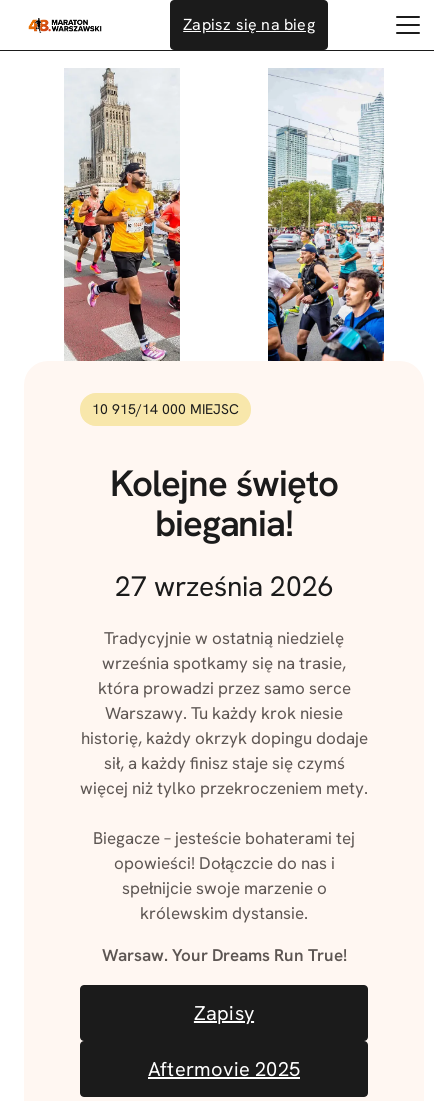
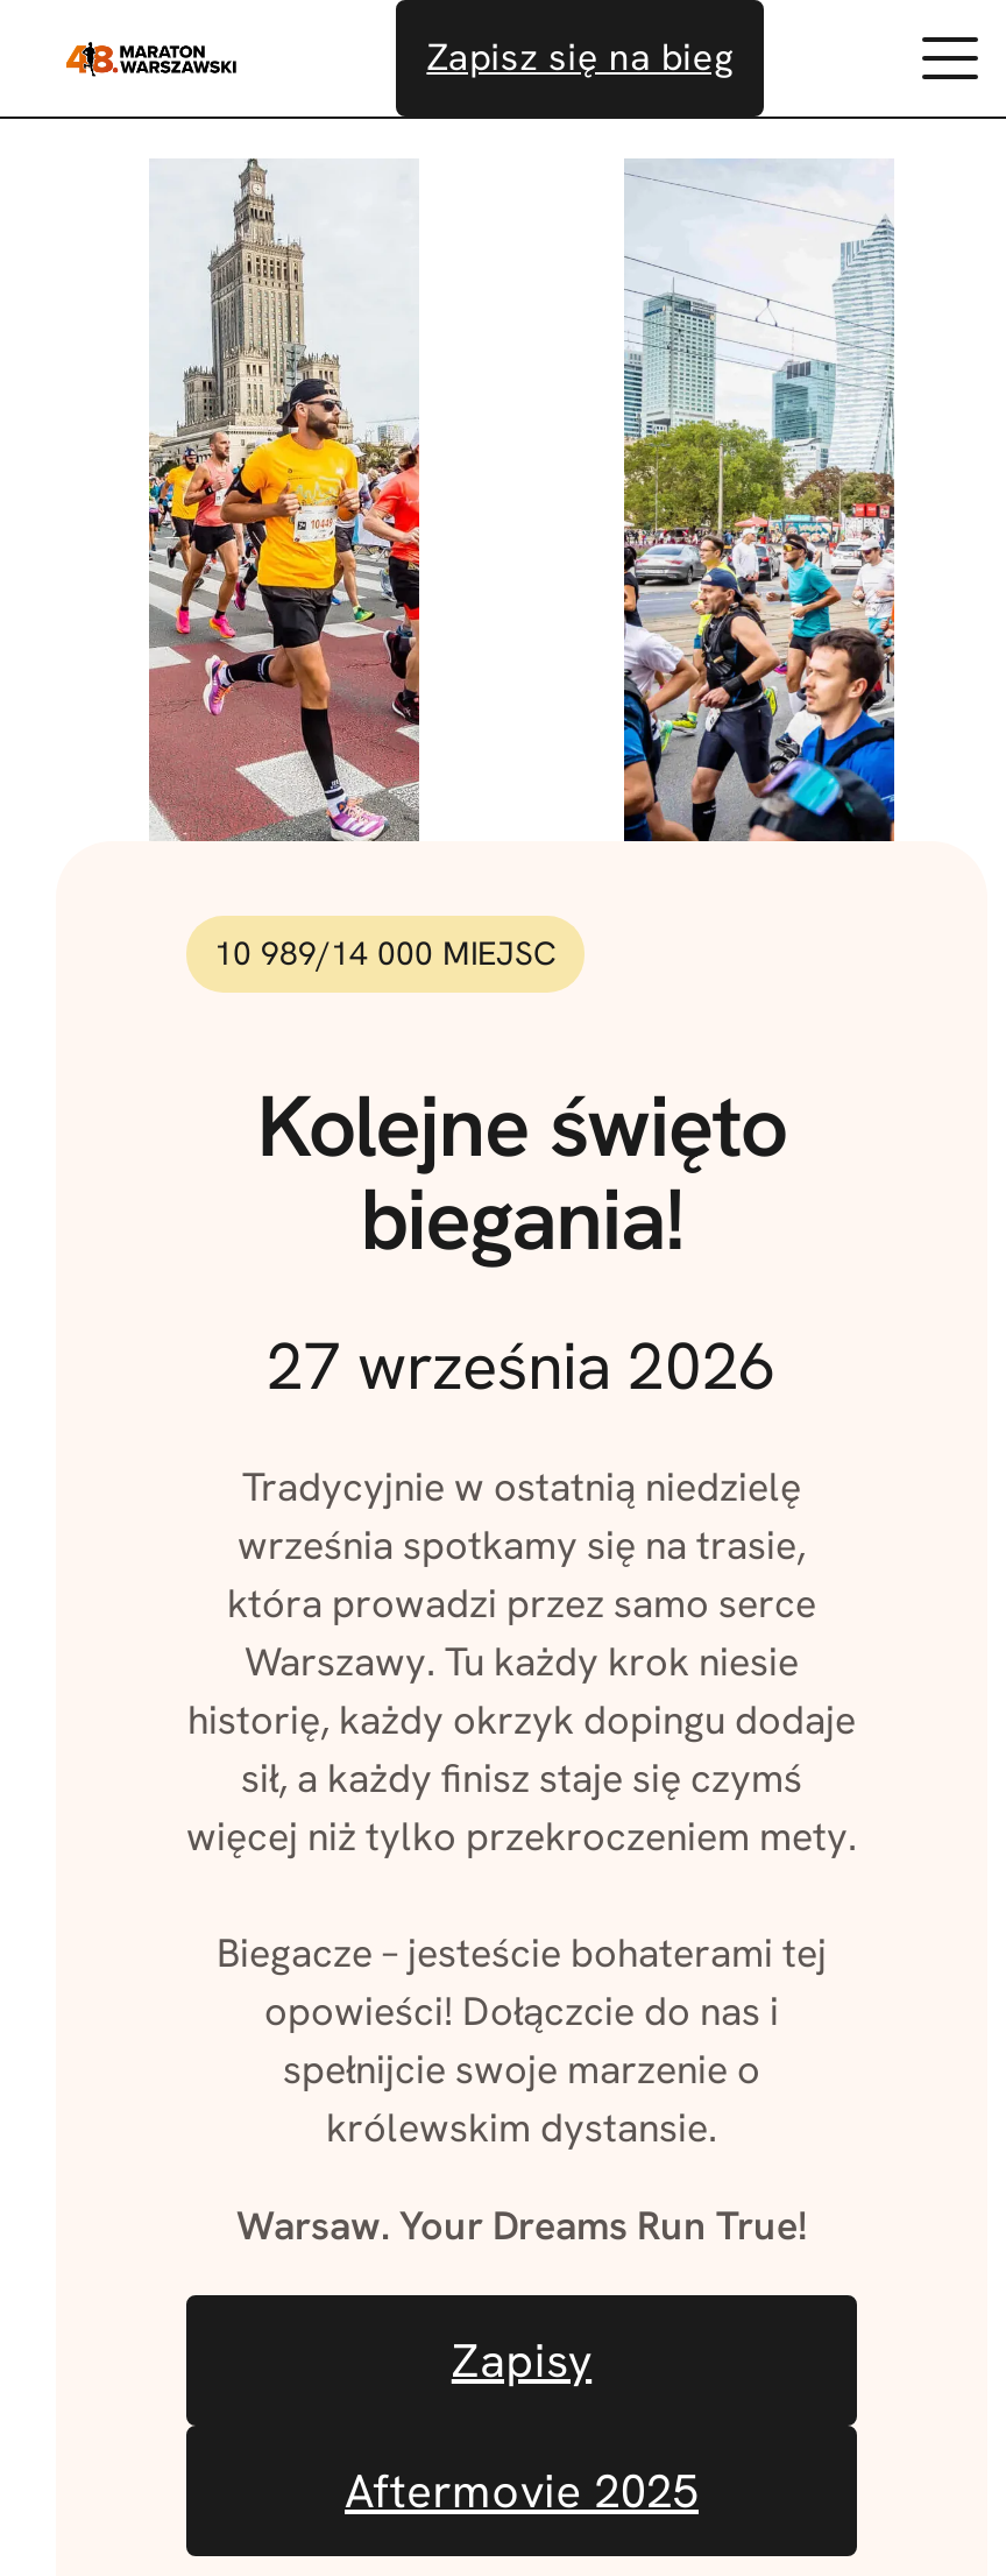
- 10 915/14 000 MIEJSC
+ 10 989/14 000 MIEJSC
